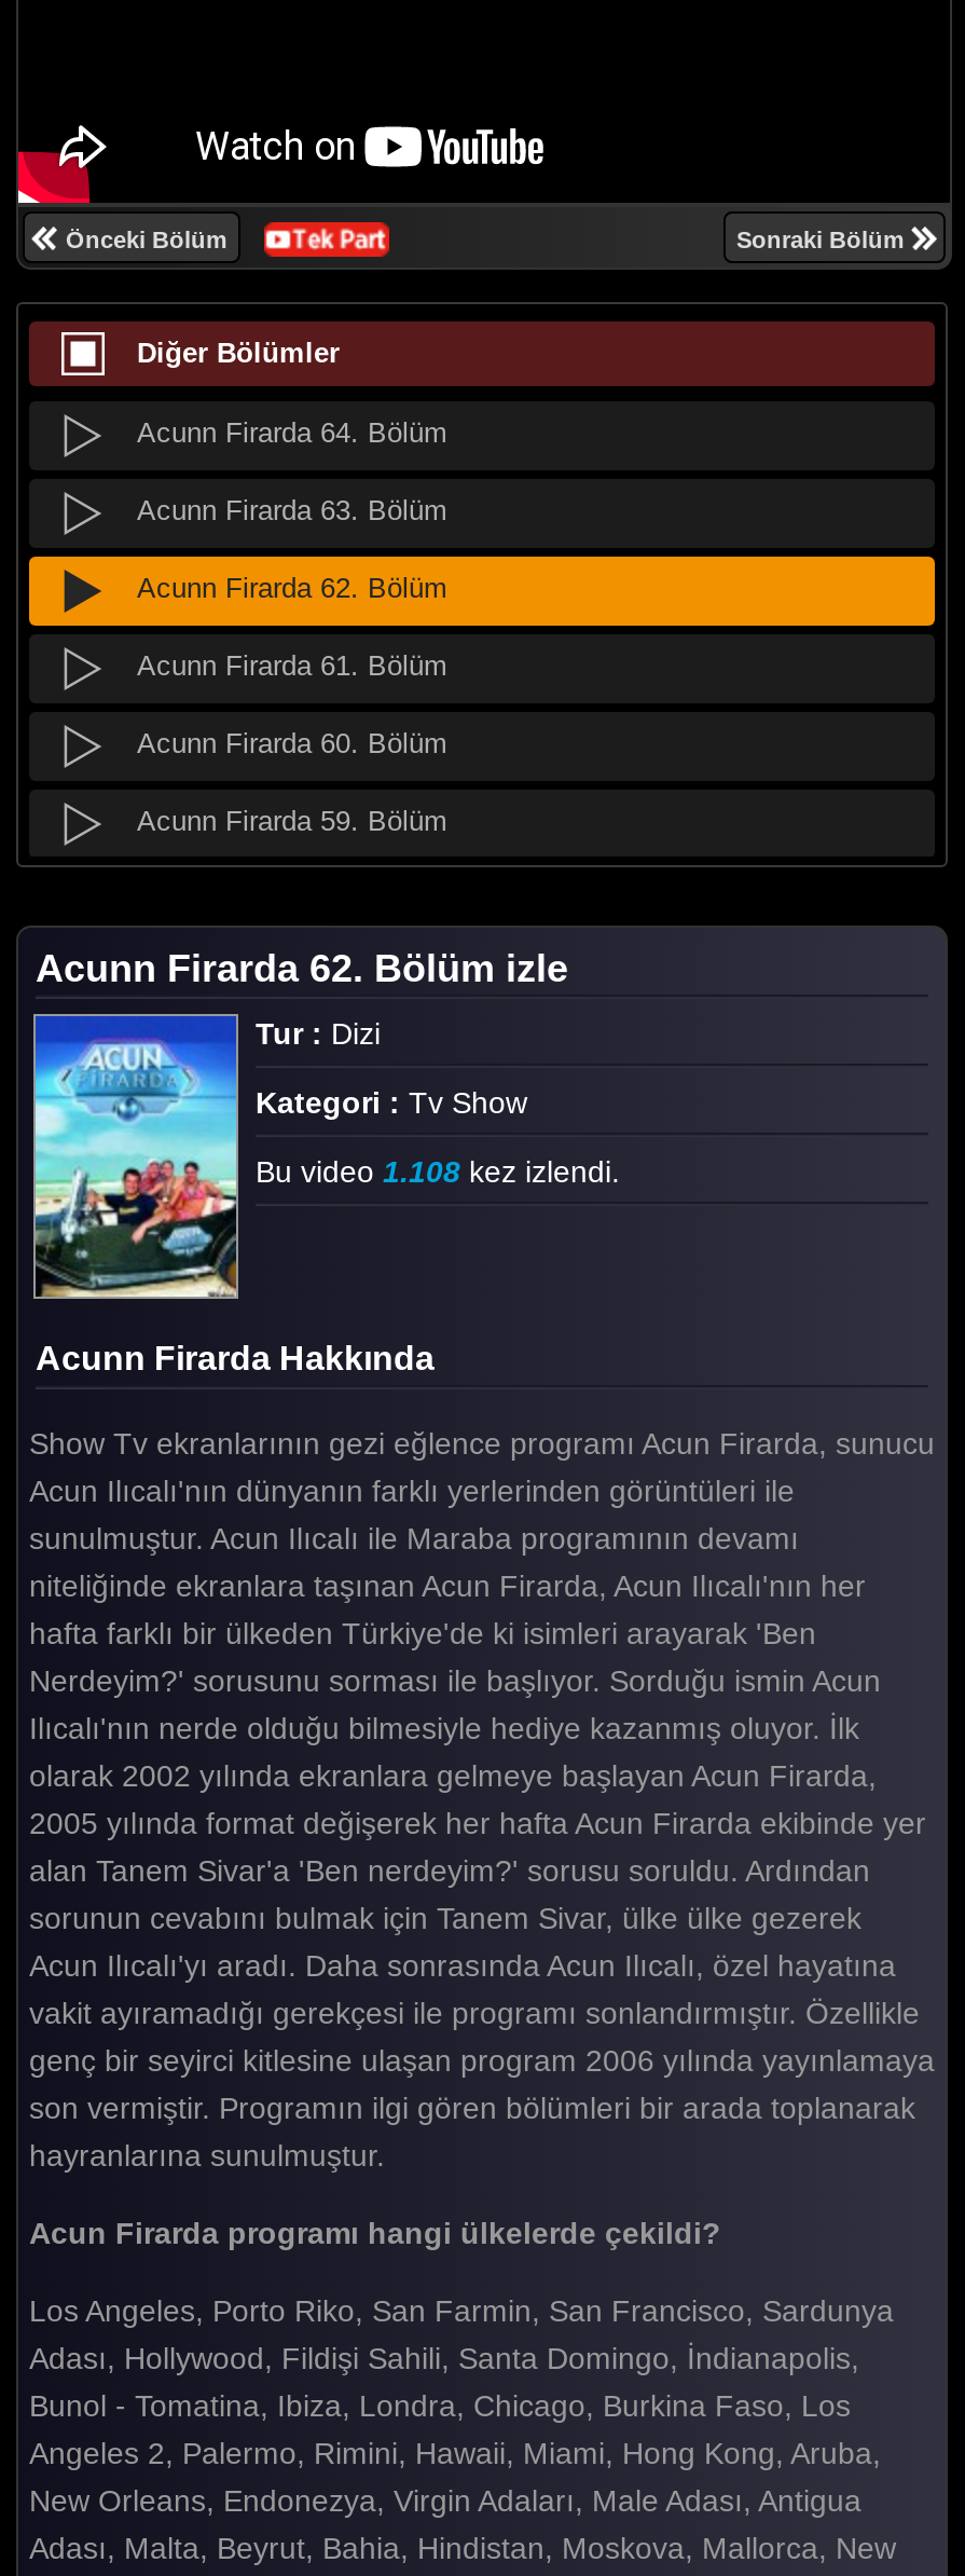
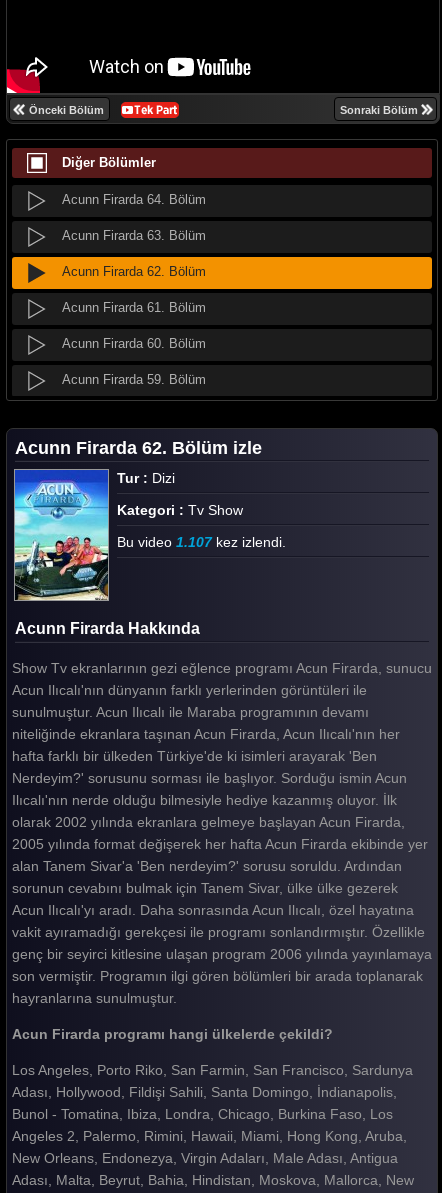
- Bu video 1.108 kez izlendi.
+ Bu video 1.107 kez izlendi.
